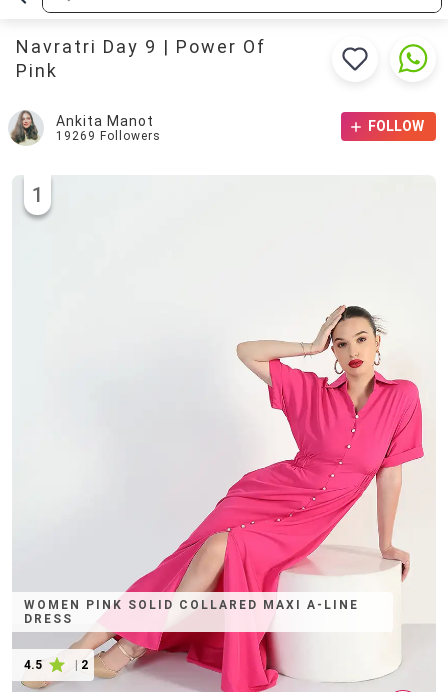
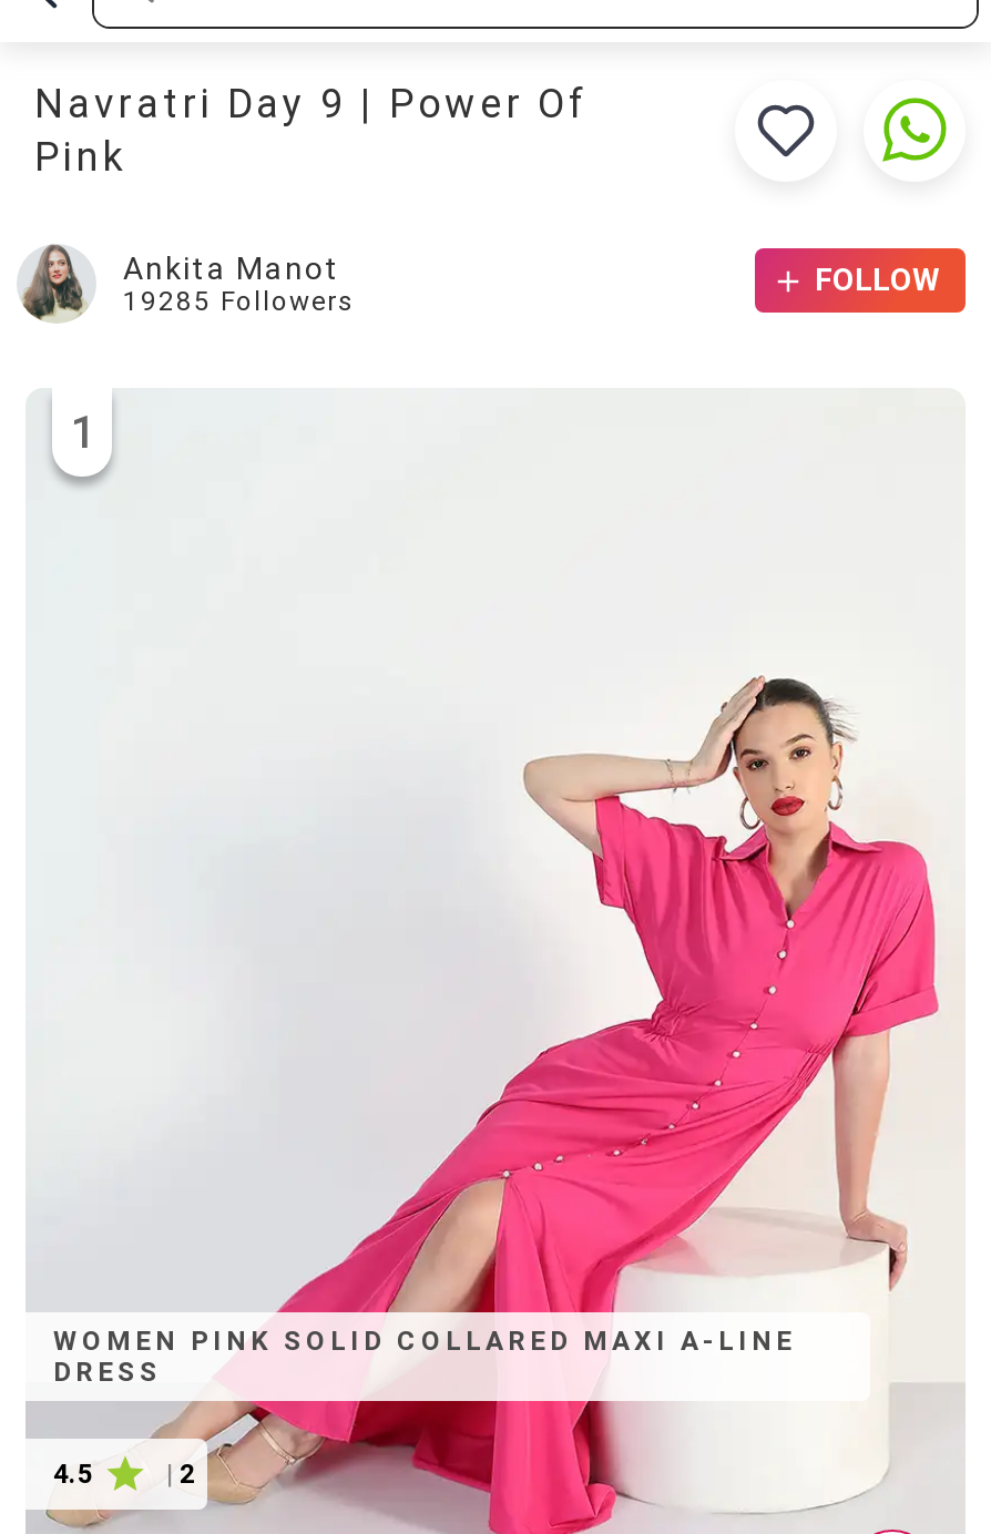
- 19269 Followers
+ 19285 Followers
